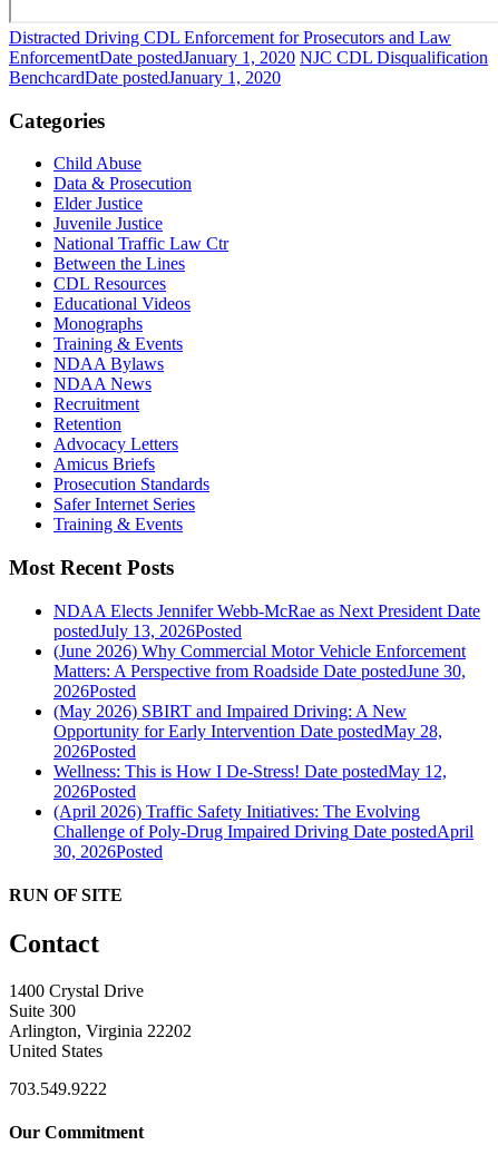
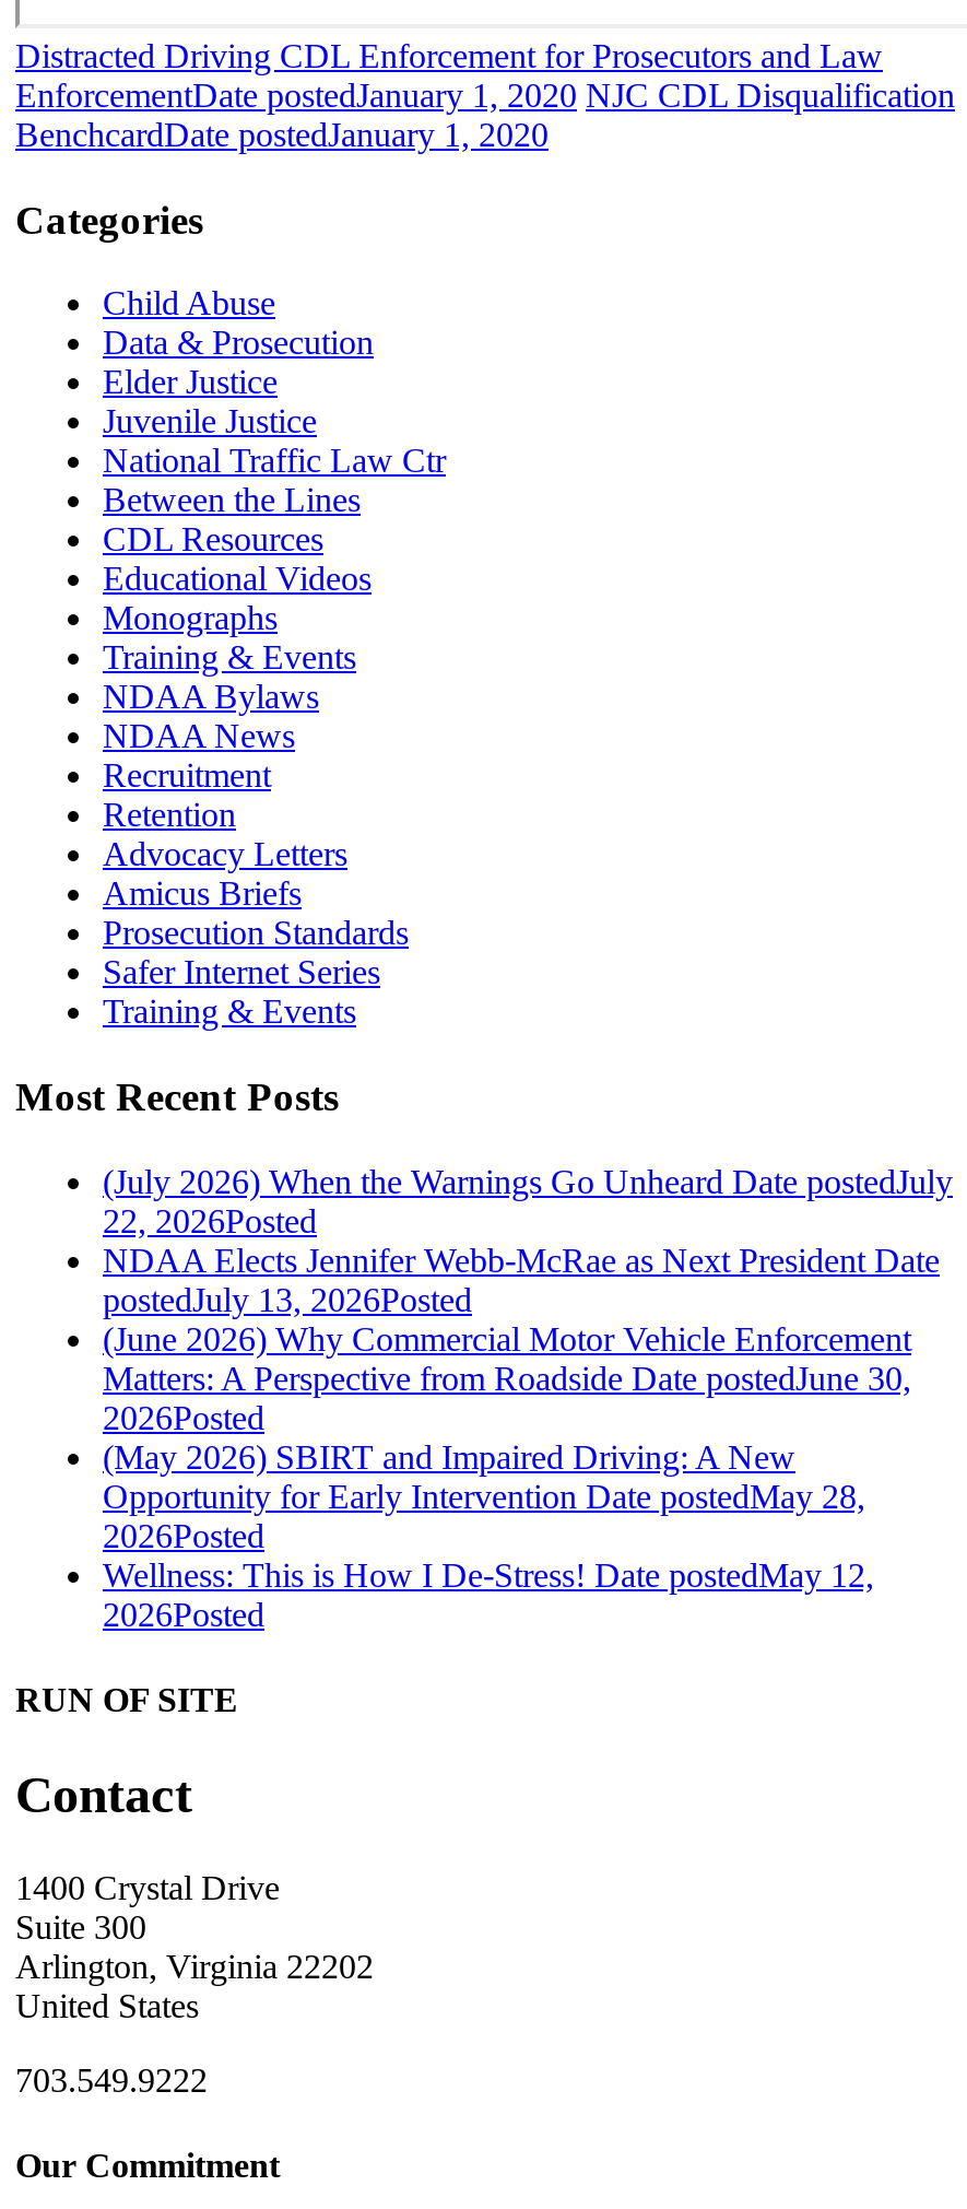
+ (July 2026) When the Warnings Go Unheard Date postedJuly
+ 22, 2026Posted

moved down: NDAA Elects Jennifer Webb-McRae as Next President Date | postedJuly 13, 2026Posted | (June 2026) Why Commercial Motor Vehicle Enforcement | ... | Wellness: This is How I De-Stress! Date postedMay 12, | 2026Posted

- (April 2026) Traffic Safety Initiatives: The Evolving
- Challenge of Poly-Drug Impaired Driving Date postedApril
- 30, 2026Posted
